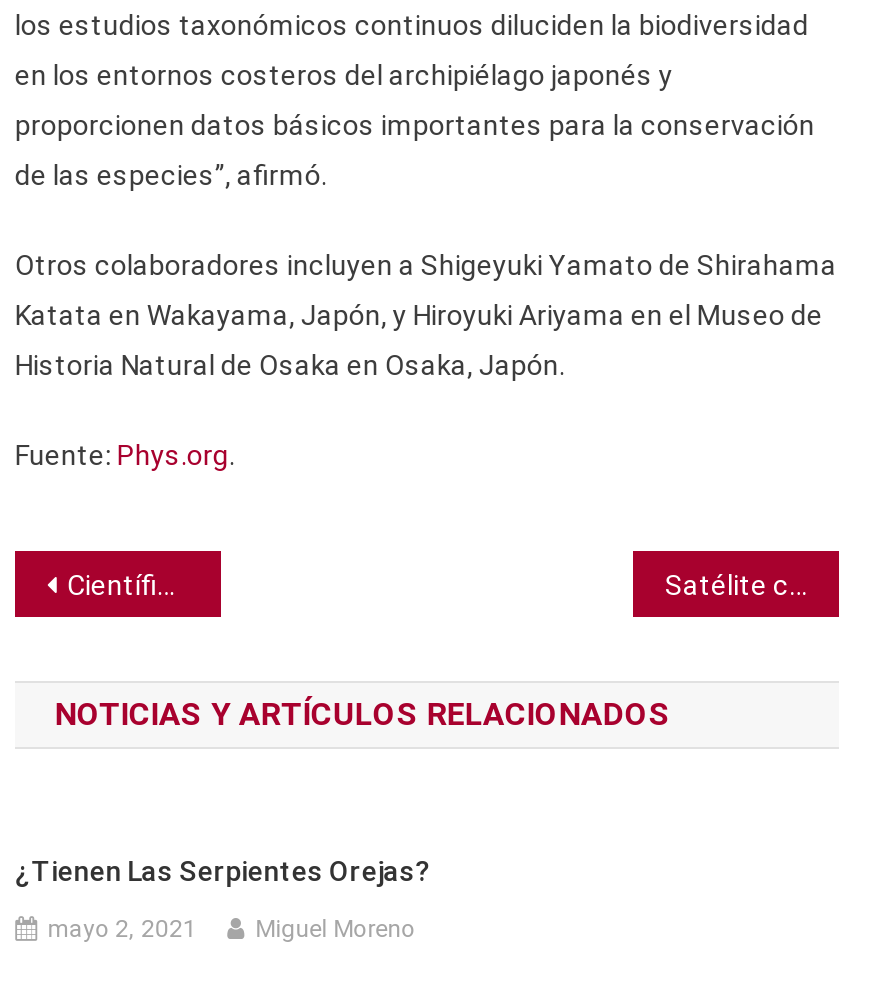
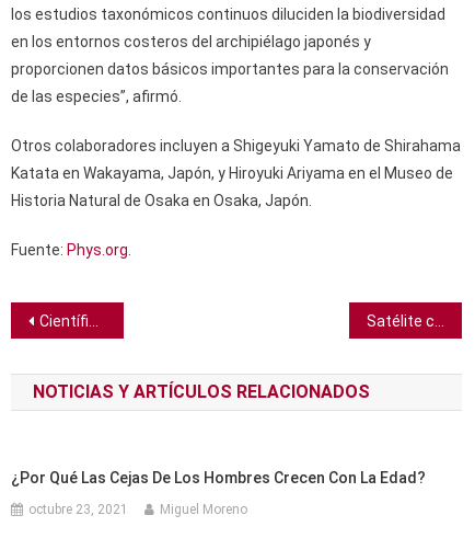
- ¿Tienen Las Serpientes Orejas?
+ ¿Por Qué Las Cejas De Los Hombres Crecen Con La Edad?

- mayo 2, 2021
+ octubre 23, 2021
